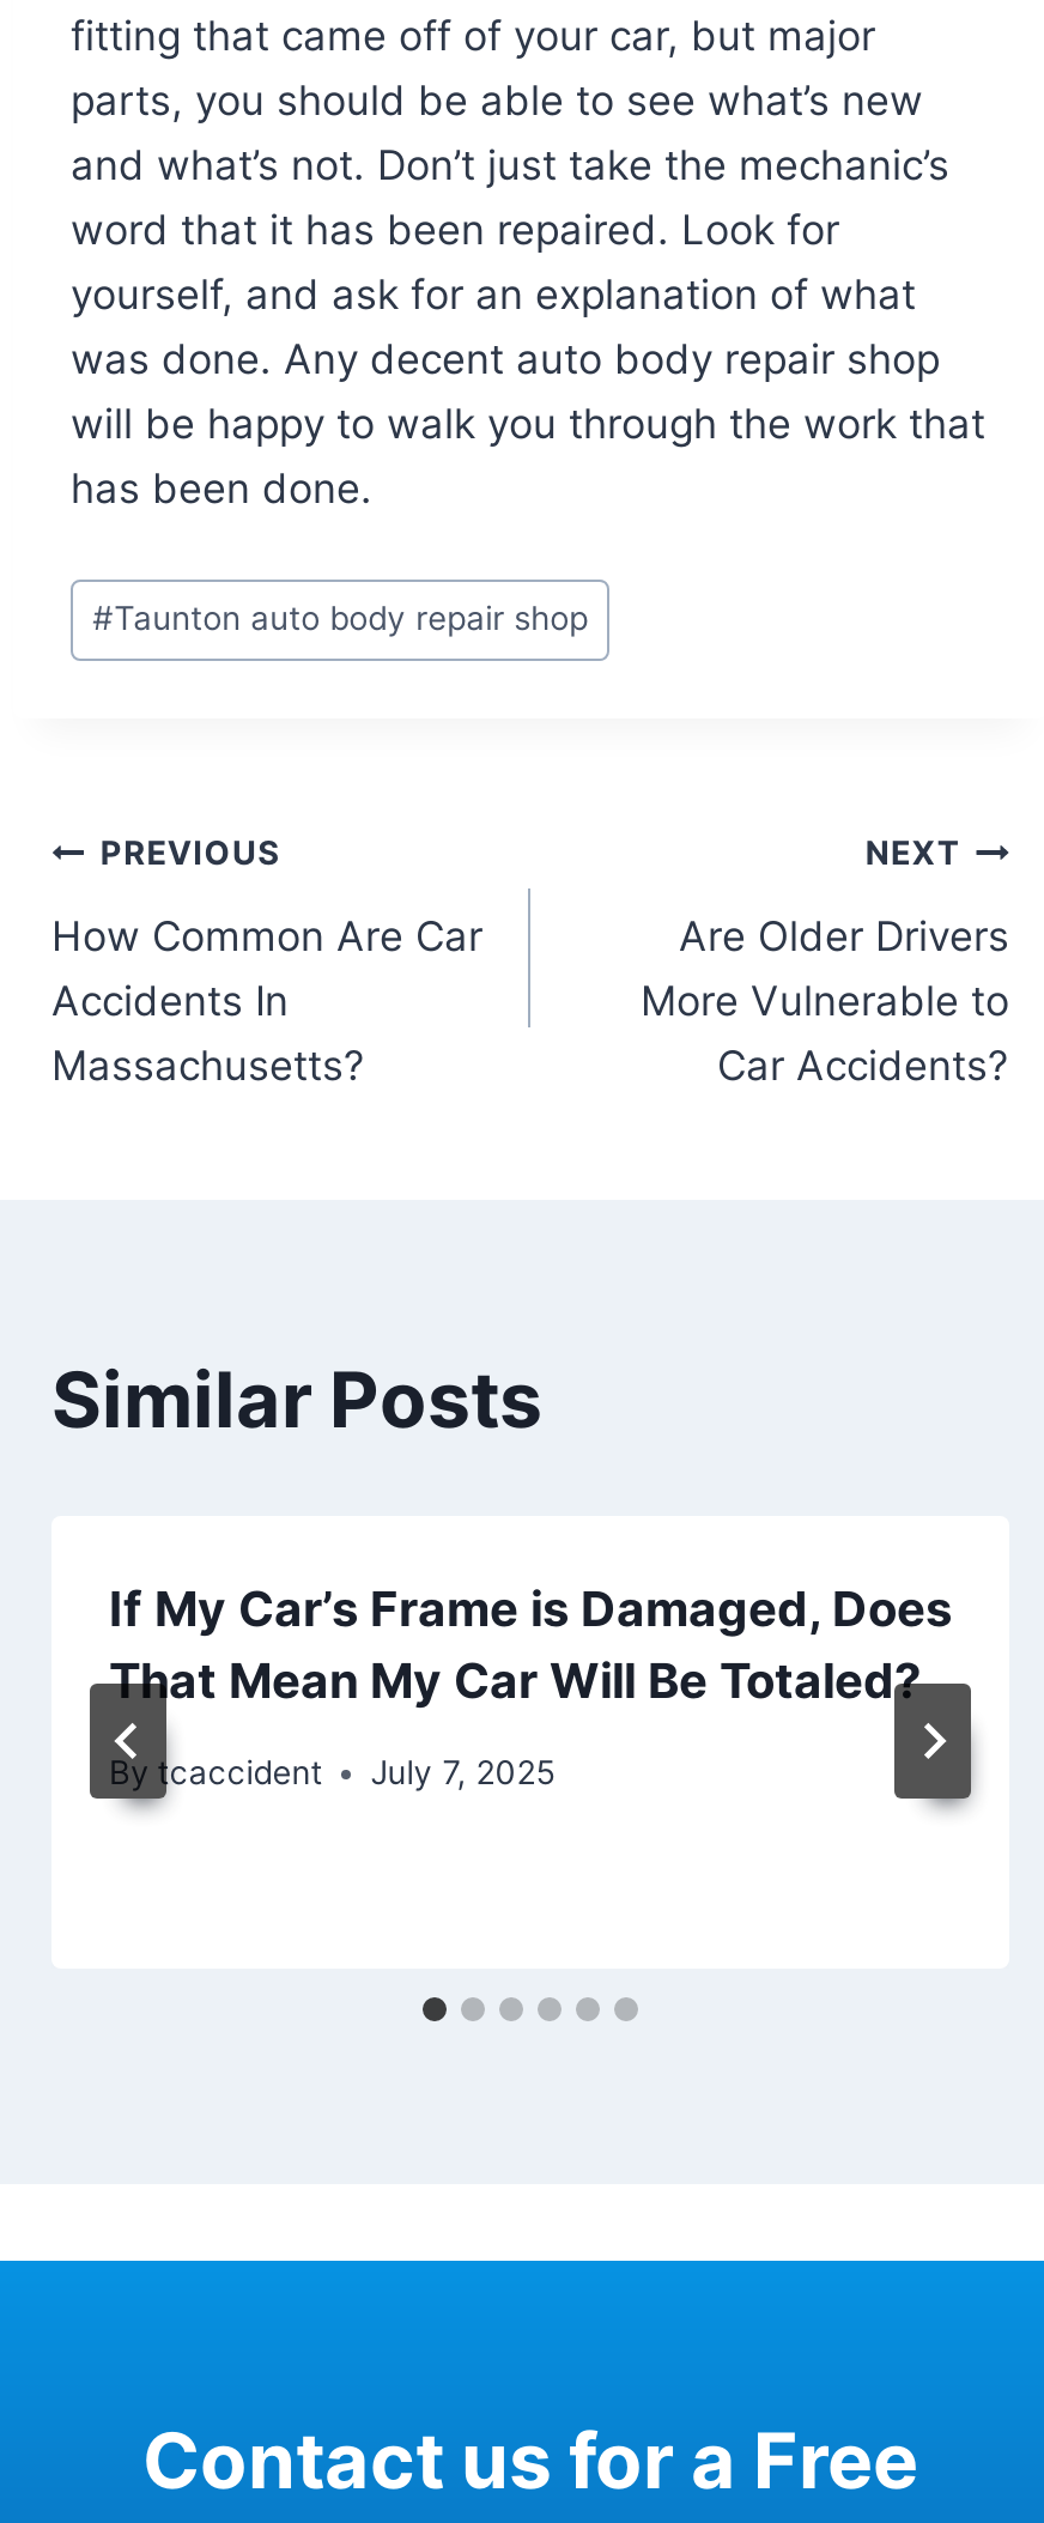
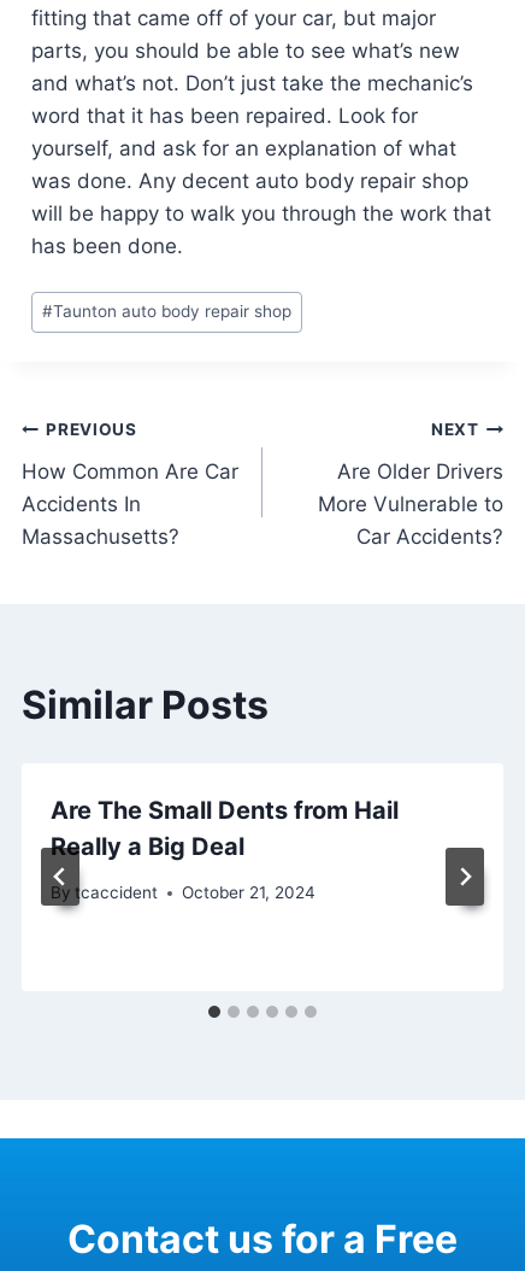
- If My Car’s Frame is Damaged, Does
- That Mean My Car Will Be Totaled?
+ Are The Small Dents from Hail
+ Really a Big Deal

- By tcaccident July 7, 2025
+ By tcaccident October 21, 2024
